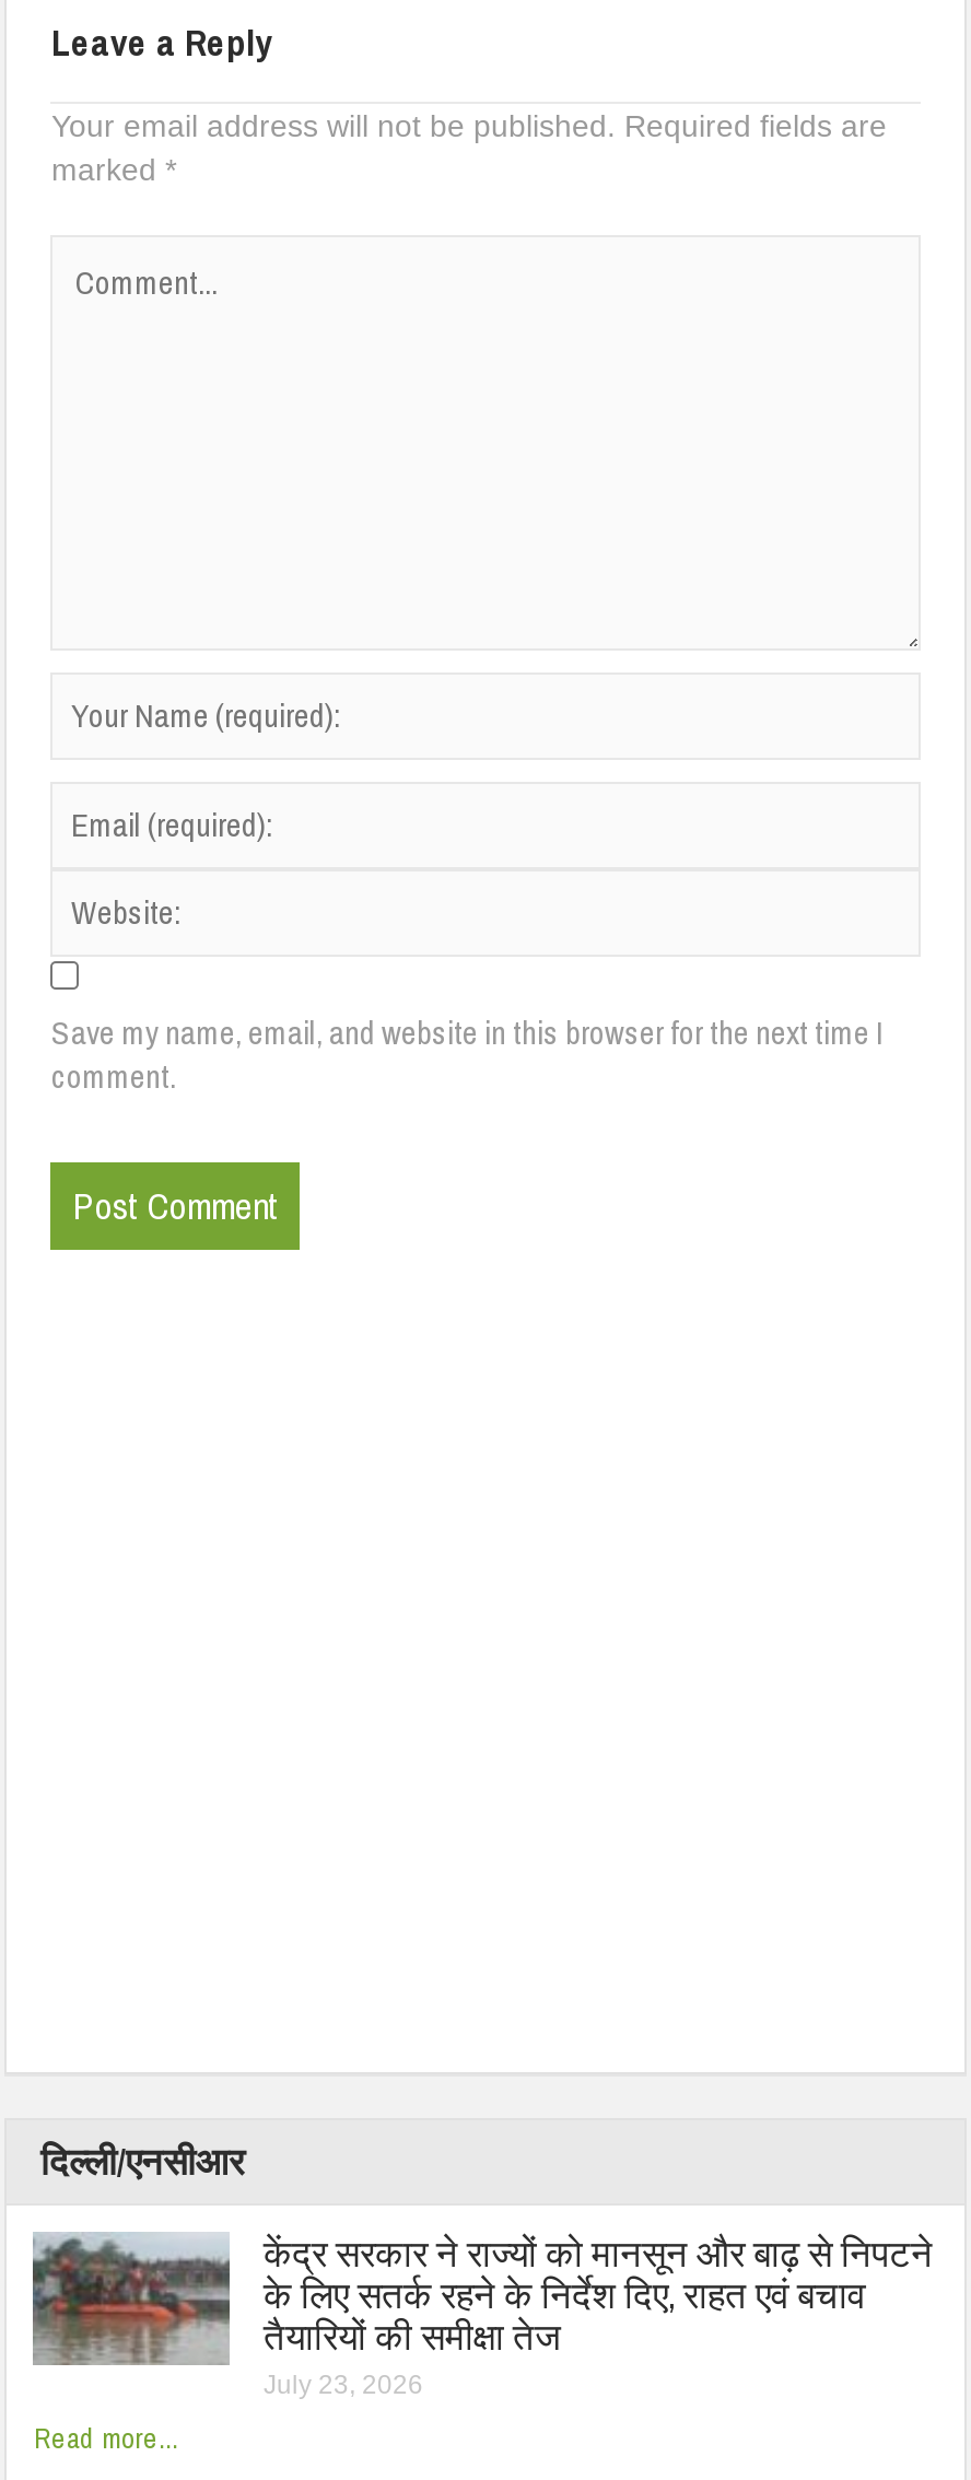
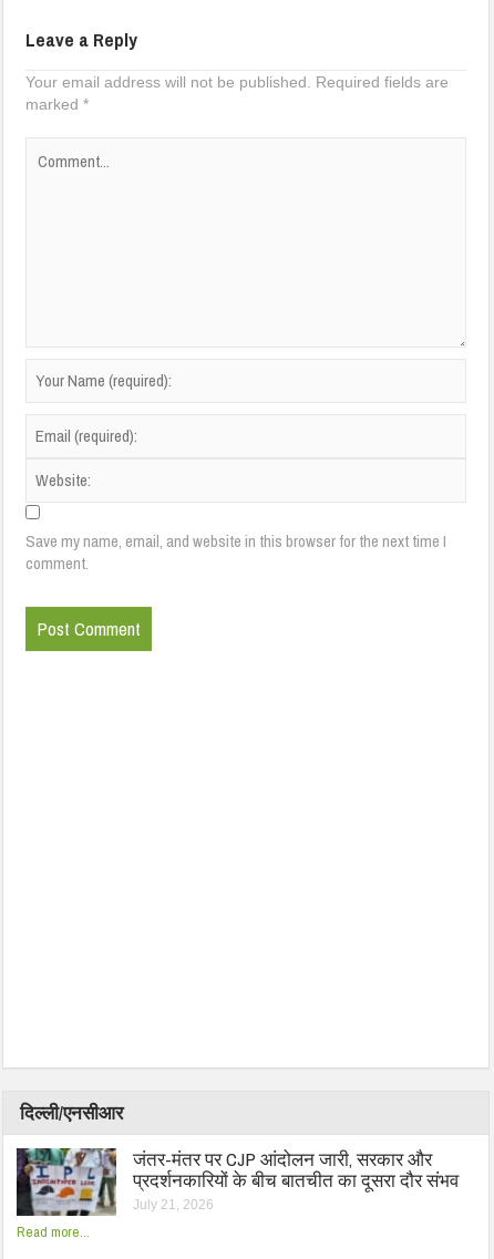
- [image]
- केंद्र सरकार ने राज्यों को मानसून और बाढ़ से निपटने
- के लिए सतर्क रहने के निर्देश दिए, राहत एवं बचाव
- तैयारियों की समीक्षा तेज
- July 23, 2026
+ [image]
+ जंतर-मंतर पर CJP आंदोलन जारी, सरकार और
+ प्रदर्शनकारियों के बीच बातचीत का दूसरा दौर संभव
+ July 21, 2026
